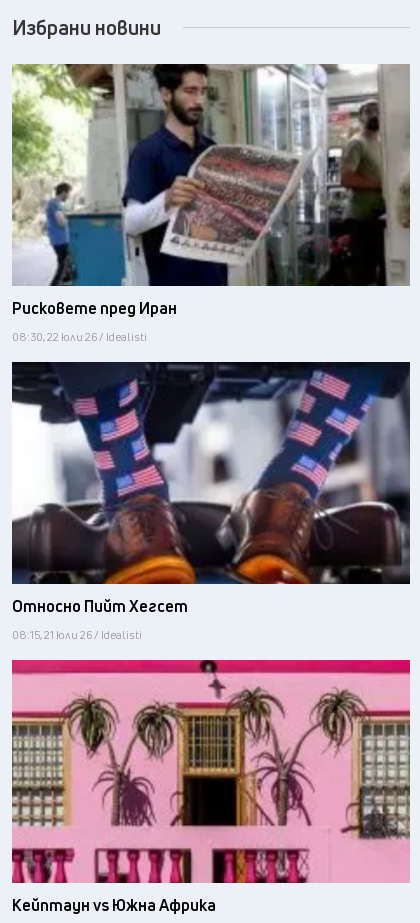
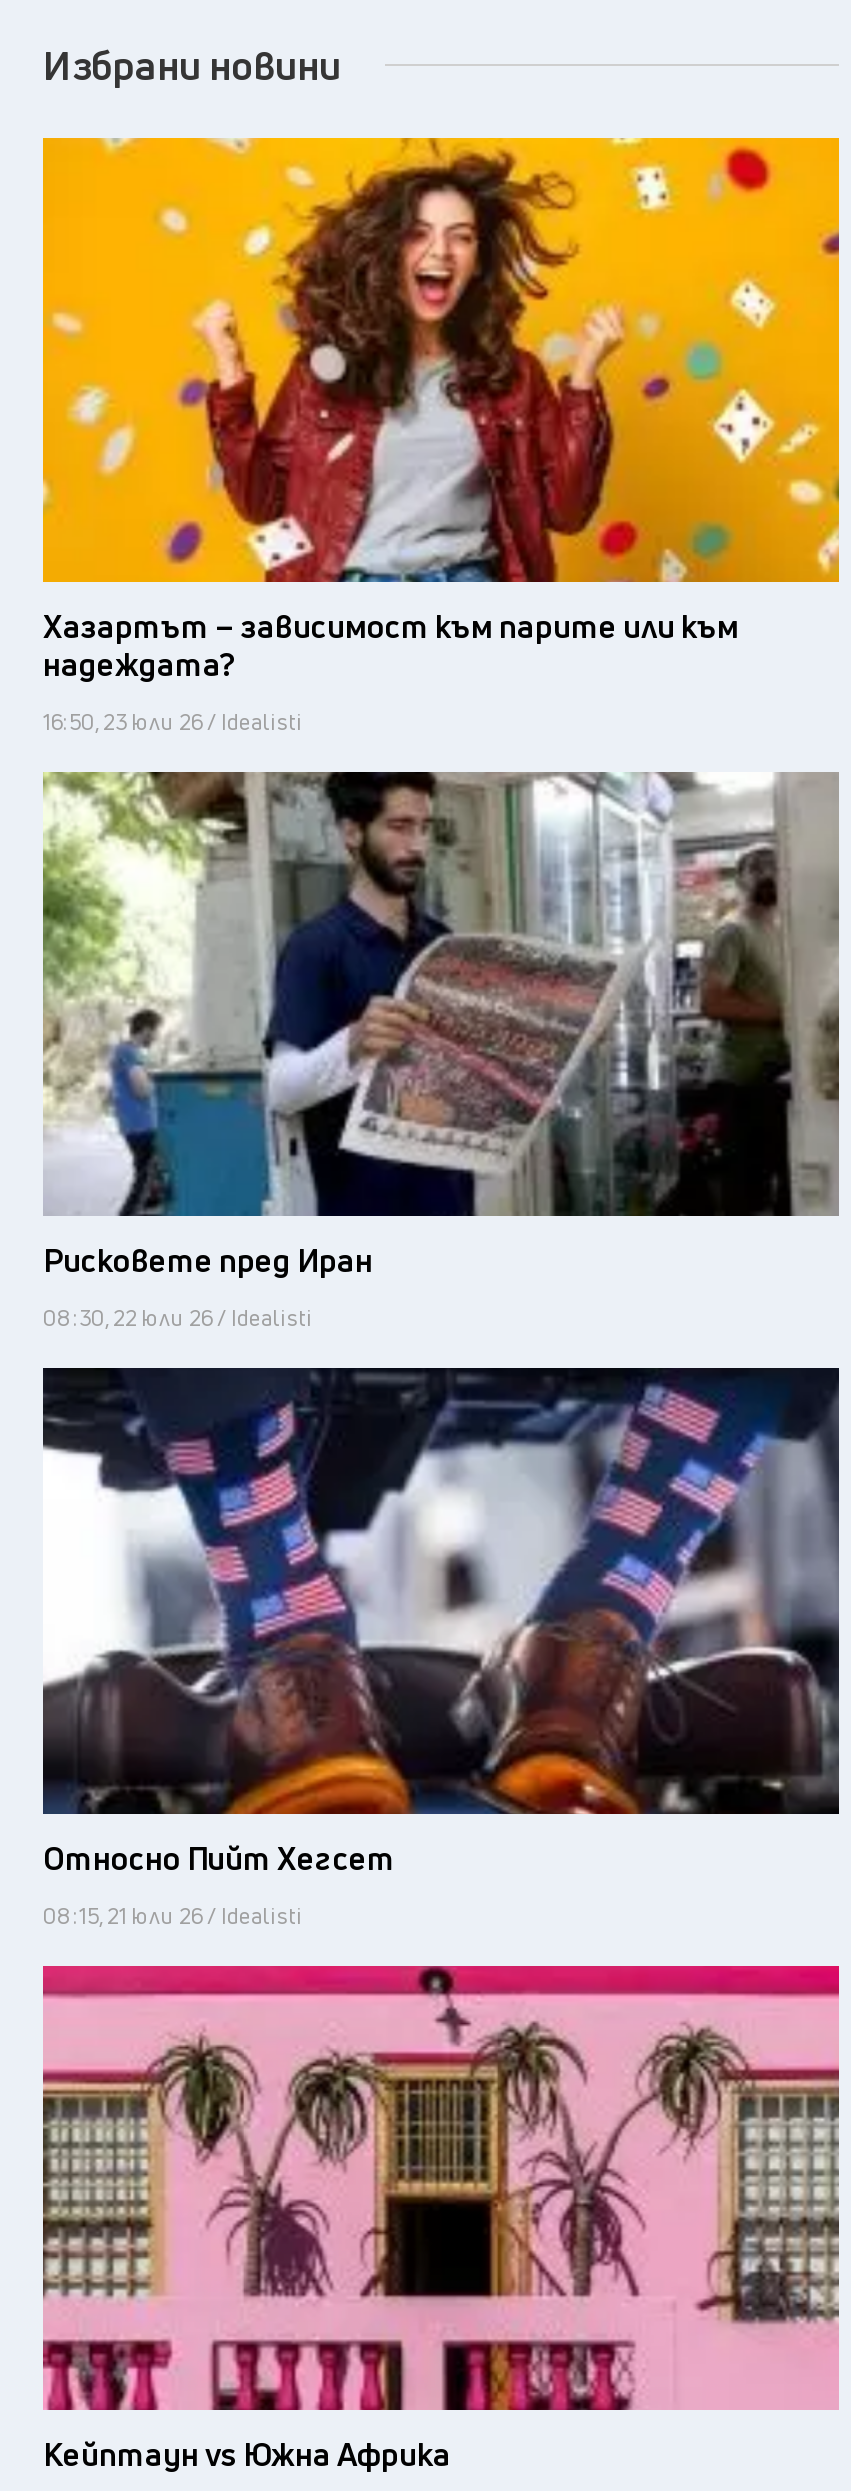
+ [image]
+ Хазартът – зависимост към парите или към
+ надеждата?
+ 16:50, 23 юли 26 / Idealisti
